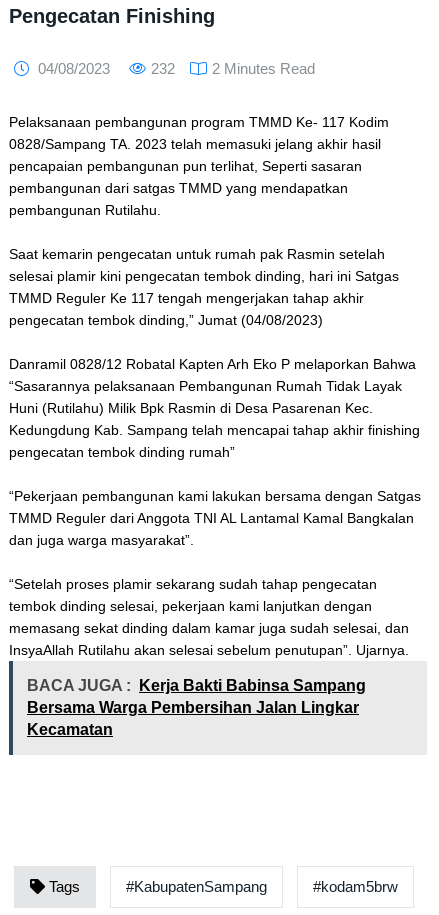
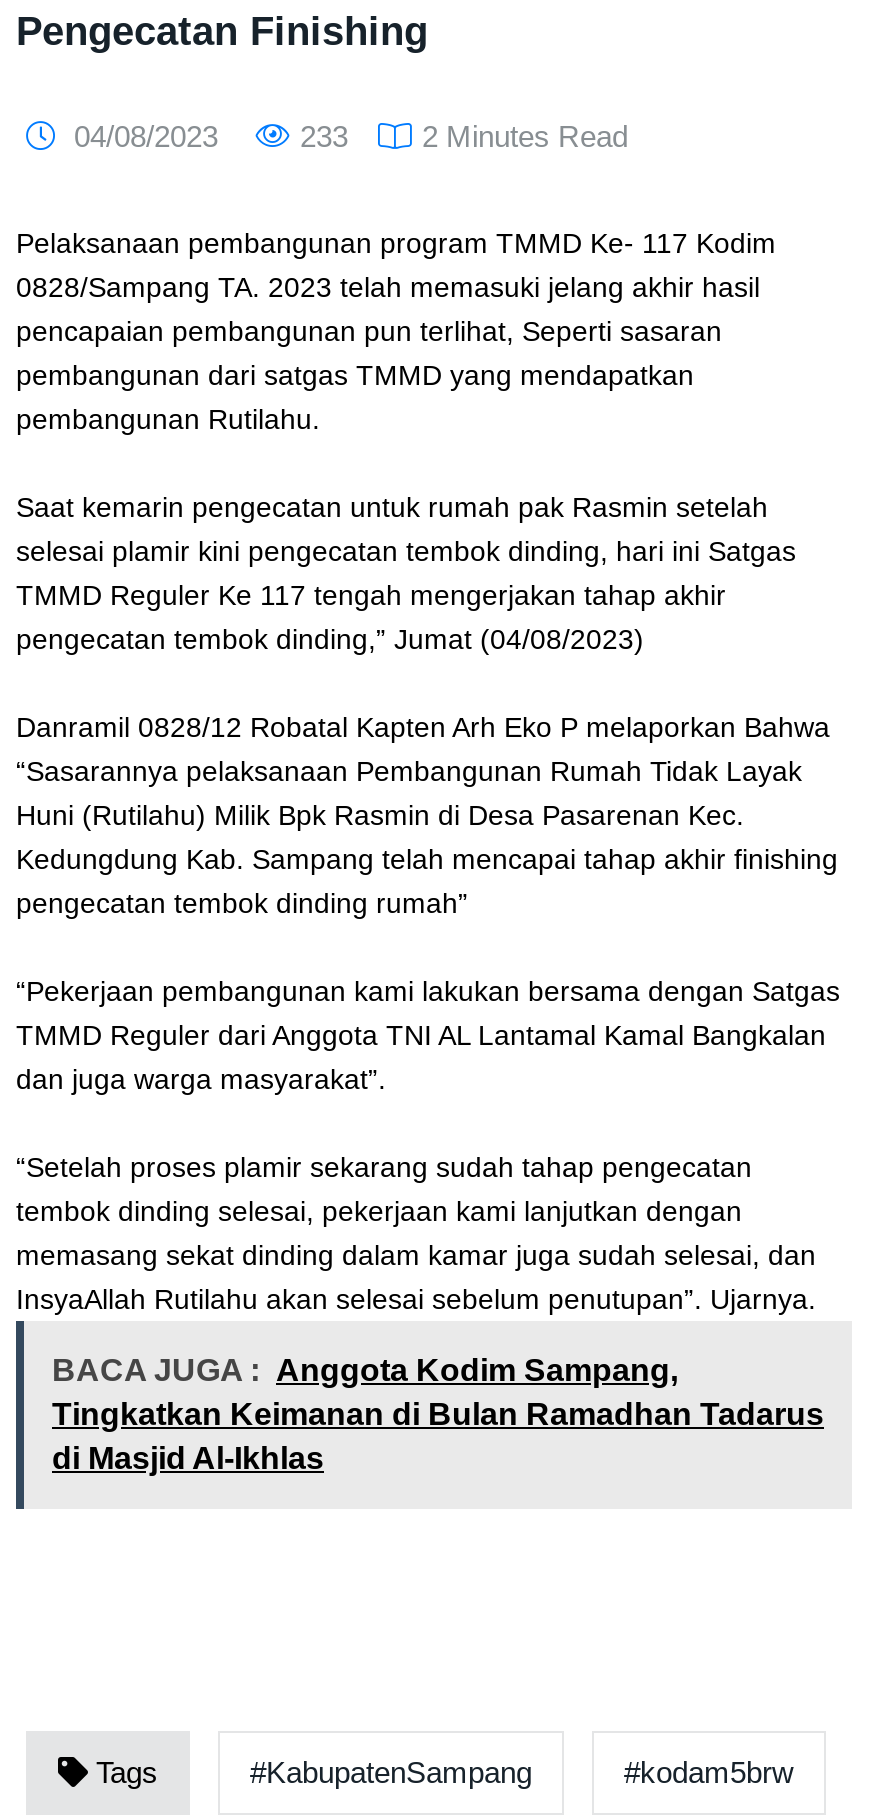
- 232
+ 233

- BACA JUGA : Kerja Bakti Babinsa Sampang
- Bersama Warga Pembersihan Jalan Lingkar
- Kecamatan
+ BACA JUGA : Anggota Kodim Sampang,
+ Tingkatkan Keimanan di Bulan Ramadhan Tadarus
+ di Masjid Al-Ikhlas
